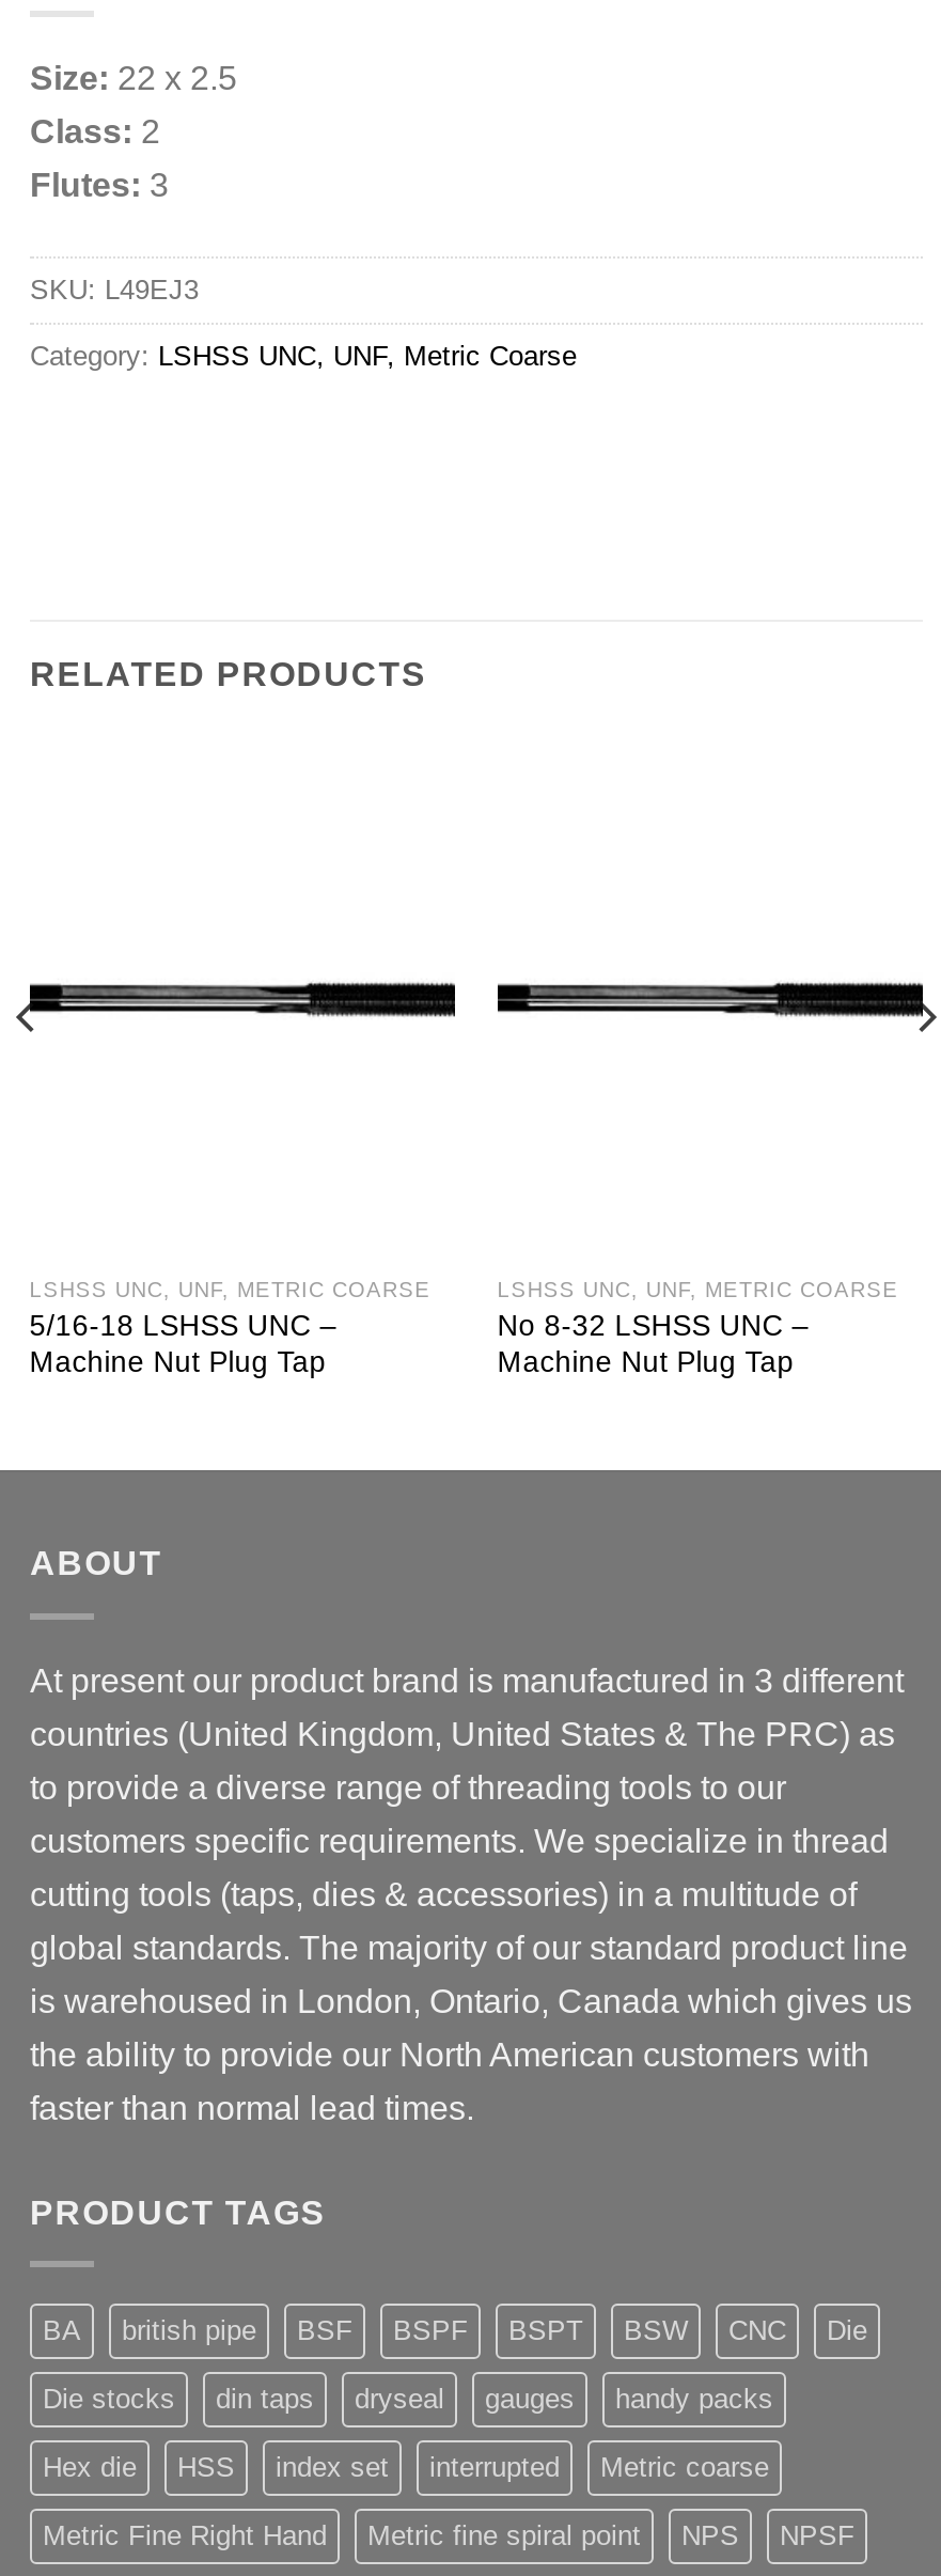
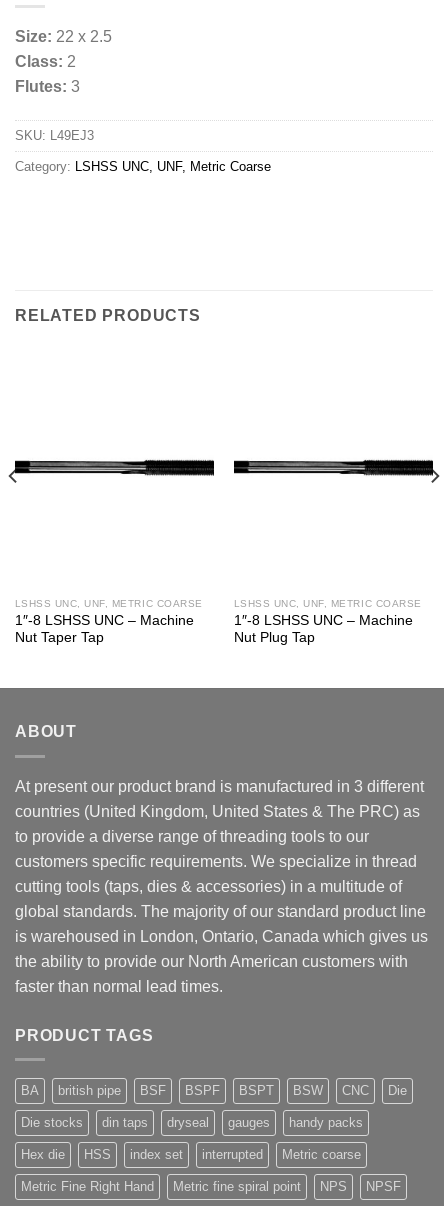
- 5/16-18 LSHSS UNC –
- Machine Nut Plug Tap
+ 1″-8 LSHSS UNC – Machine
+ Nut Taper Tap

- No 8-32 LSHSS UNC –
- Machine Nut Plug Tap
+ 1″-8 LSHSS UNC – Machine
+ Nut Plug Tap
